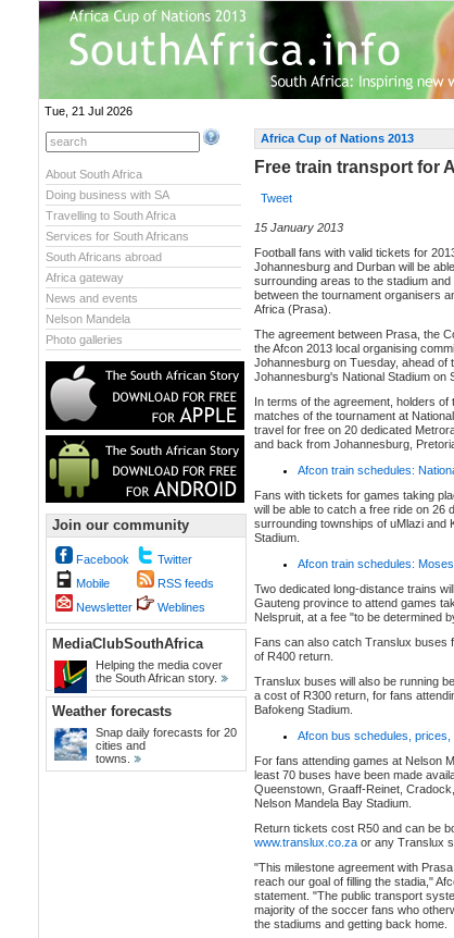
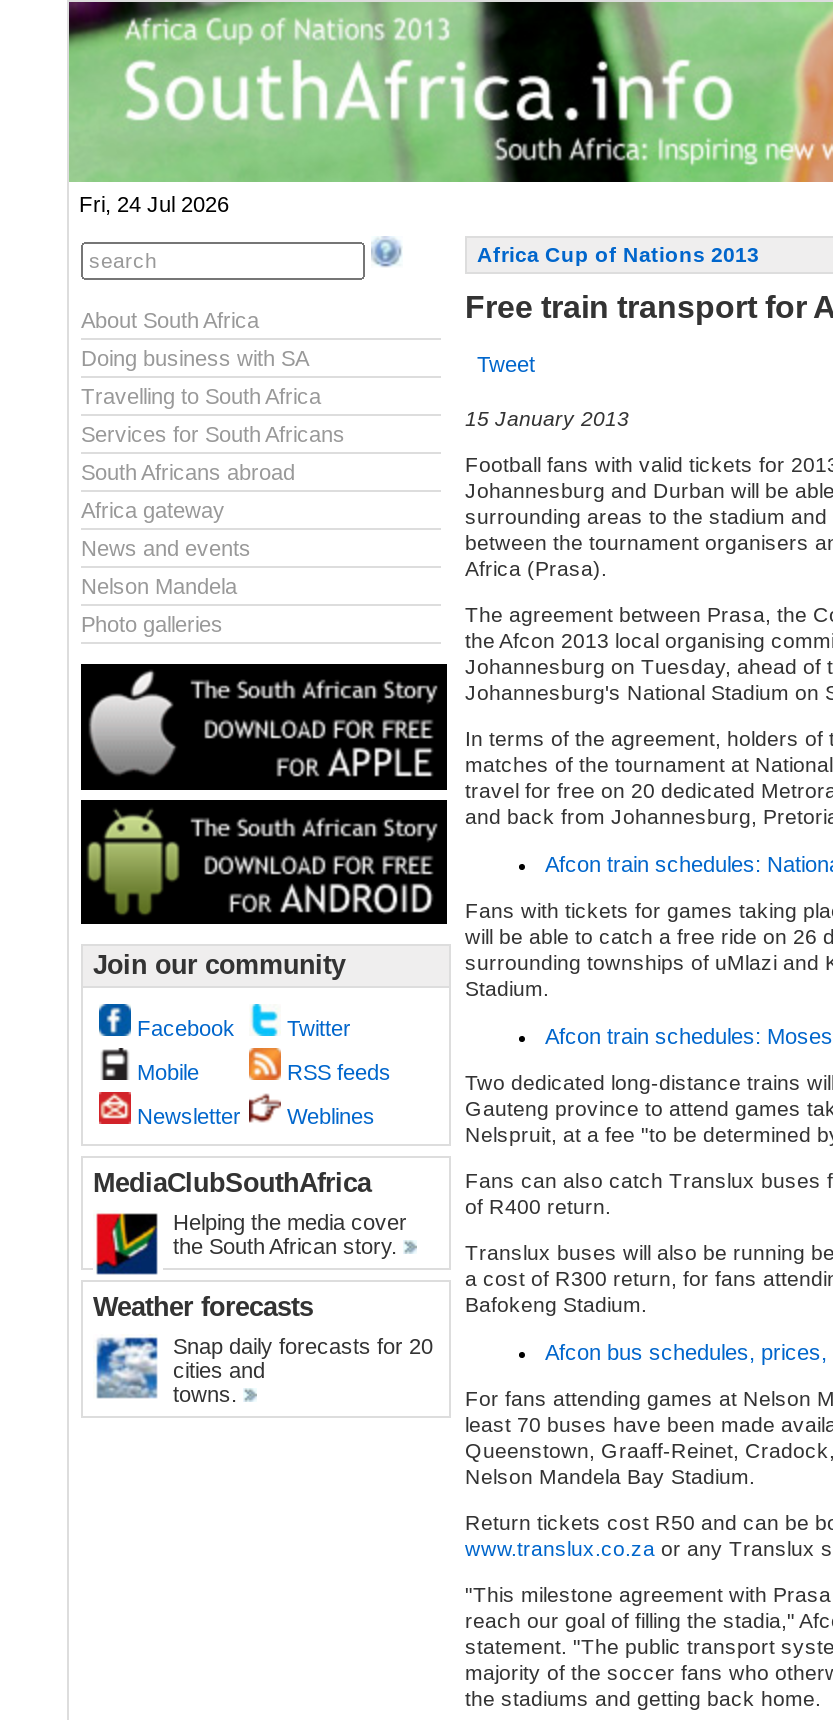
- Tue, 21 Jul 2026
+ Fri, 24 Jul 2026
